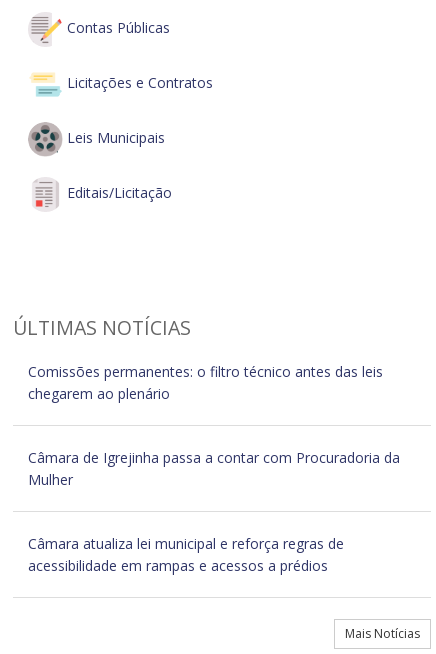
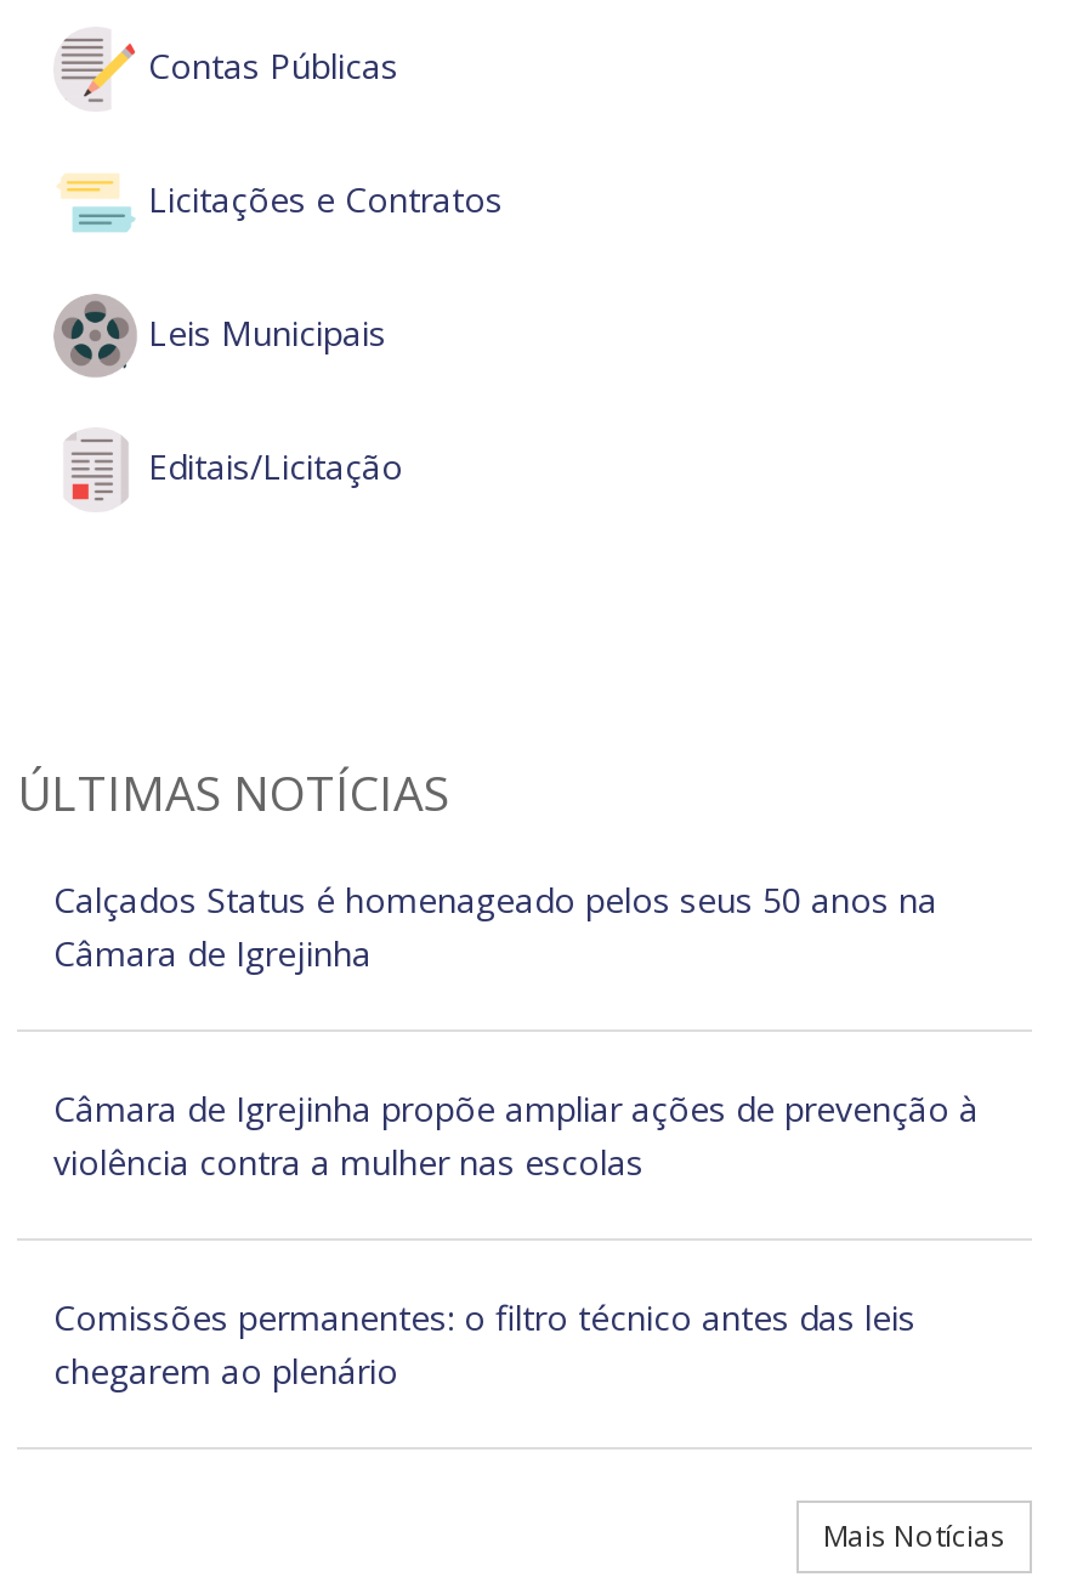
+ Calçados Status é homenageado pelos seus 50 anos na
+ Câmara de Igrejinha
+ Câmara de Igrejinha propõe ampliar ações de prevenção à
+ violência contra a mulher nas escolas

moved down: Comissões permanentes: o filtro técnico antes das leis | chegarem ao plenário

- Câmara de Igrejinha passa a contar com Procuradoria da
- Mulher
- Câmara atualiza lei municipal e reforça regras de
- acessibilidade em rampas e acessos a prédios
